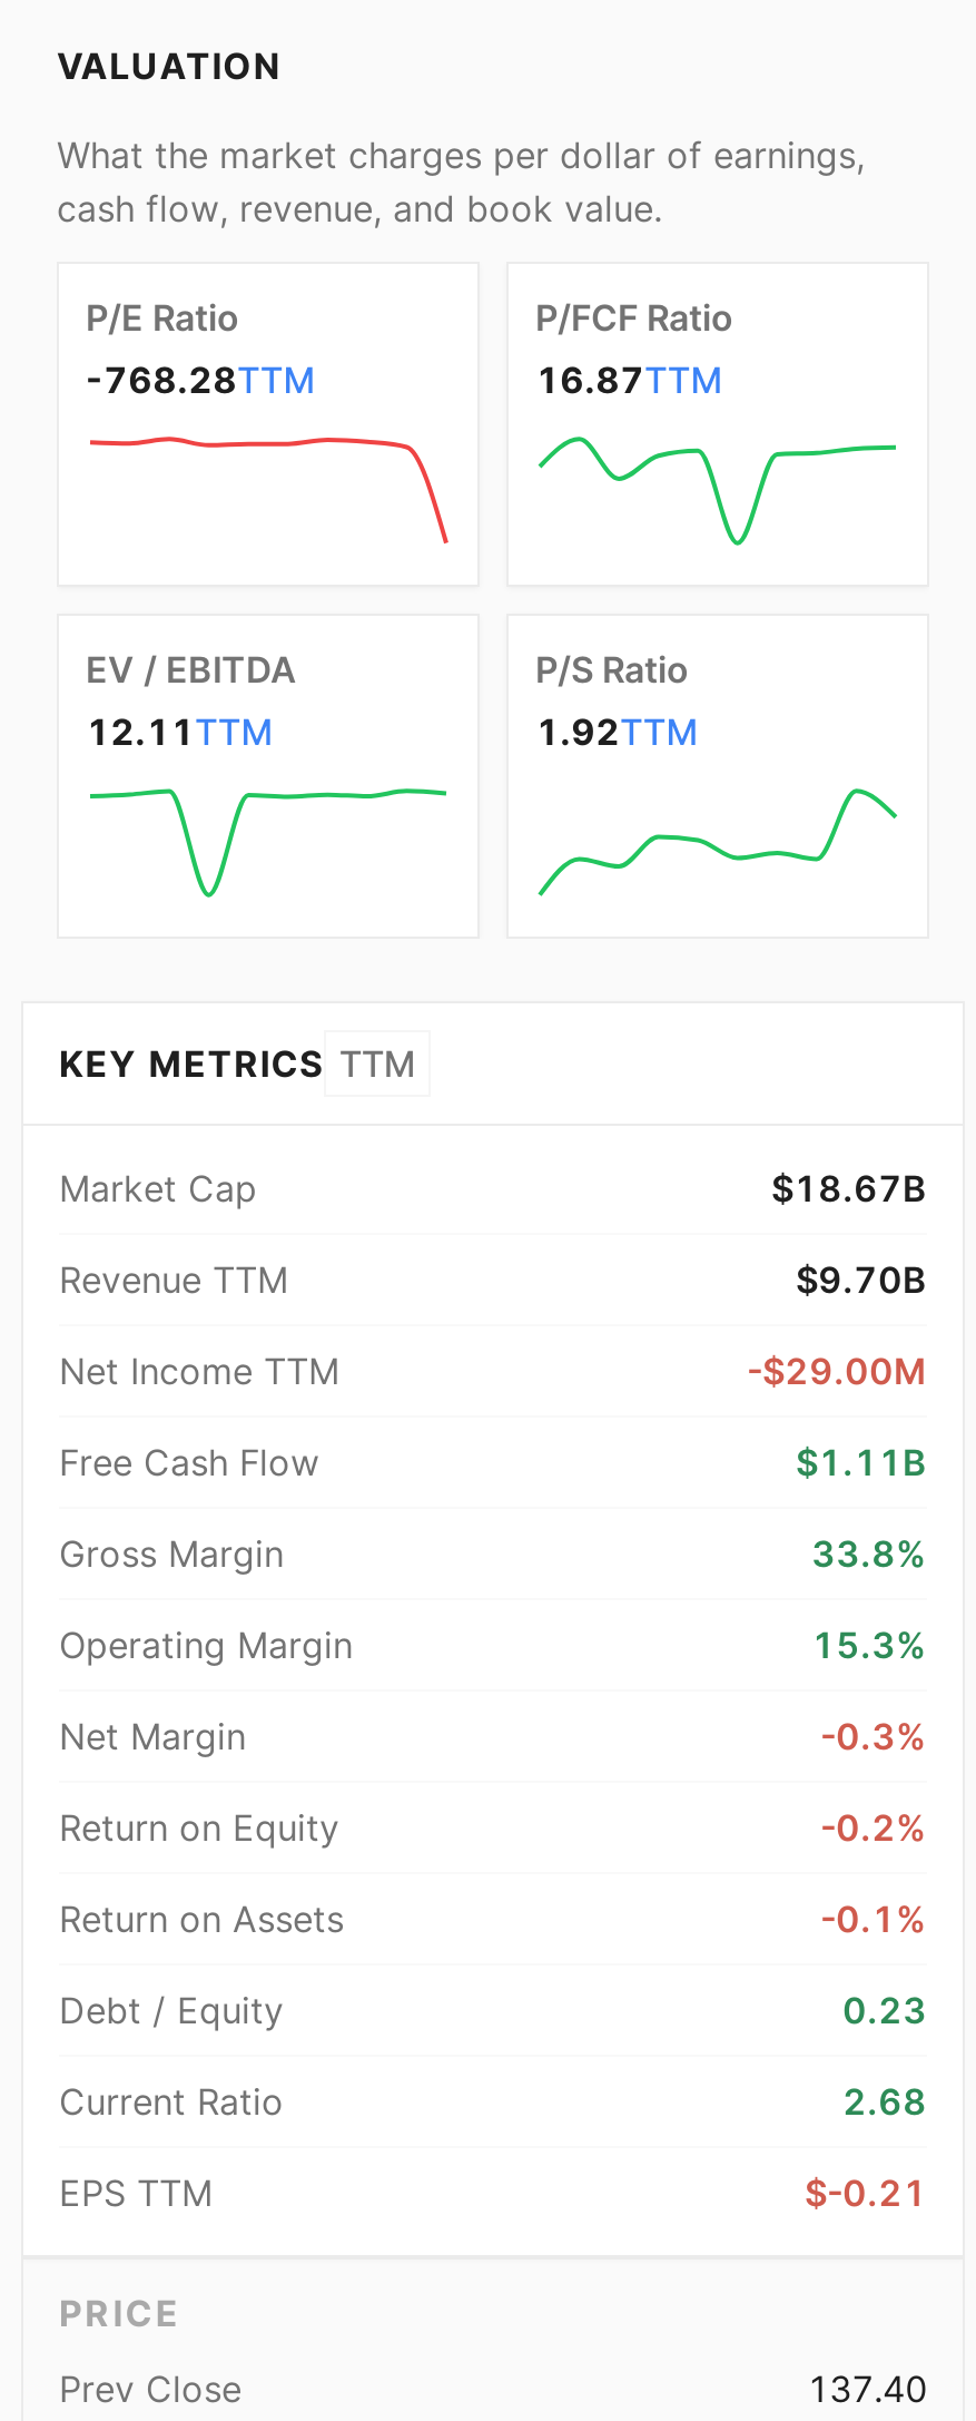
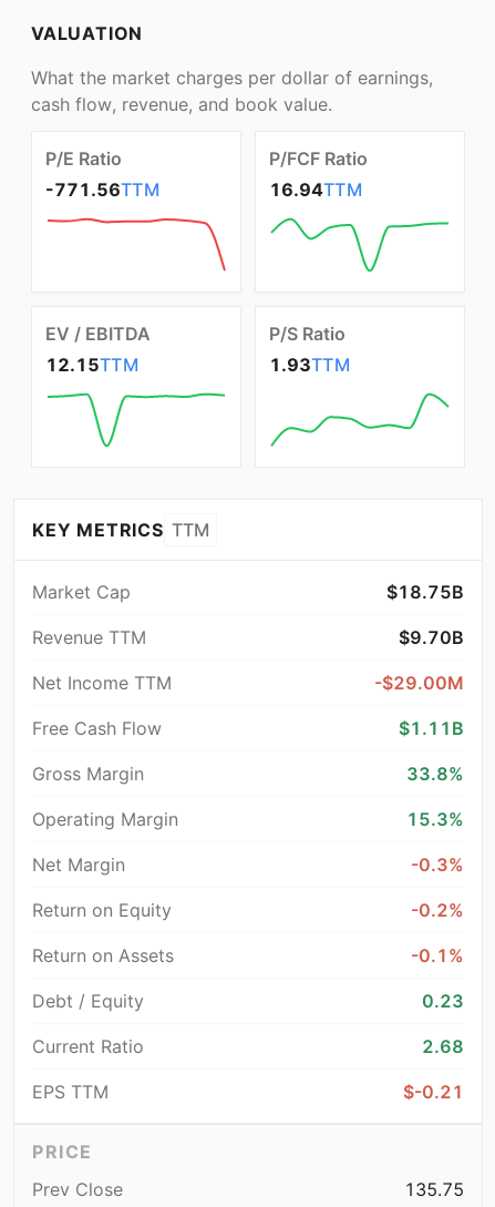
- -768.28TTM
+ -771.56TTM

- 16.87TTM
+ 16.94TTM

- 12.11 TTM
+ 12.15 TTM

- 1.92TTM
+ 1.93TTM

- $18.67B
+ $18.75B

- 137.40
+ 135.75
